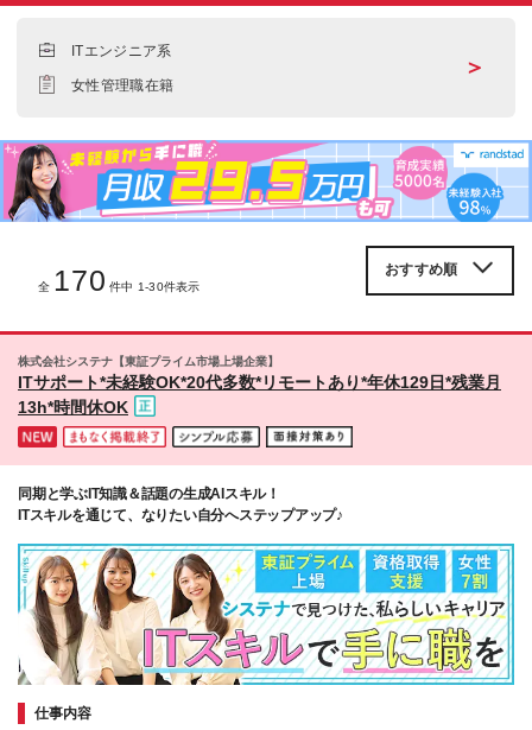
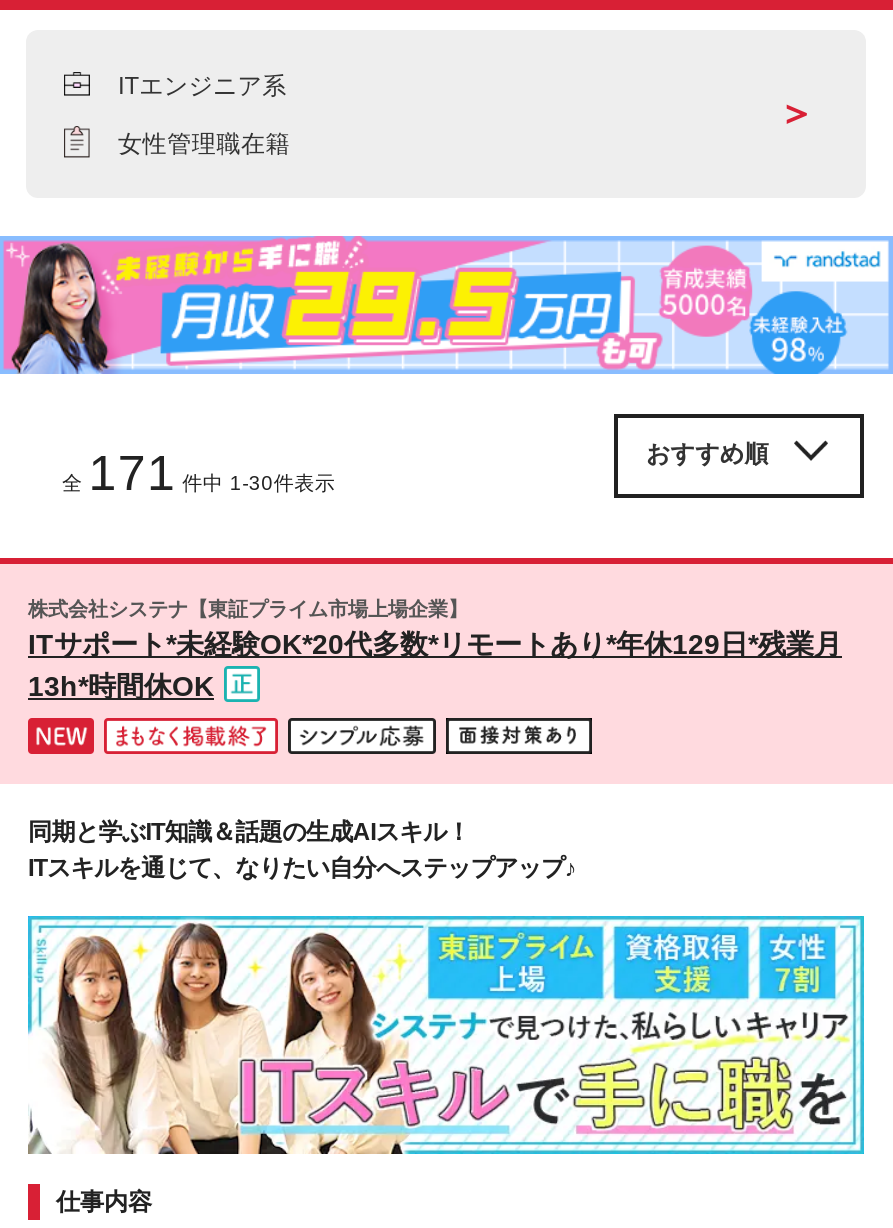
- 全 170 件中 1-30件表示
+ 全 171 件中 1-30件表示
